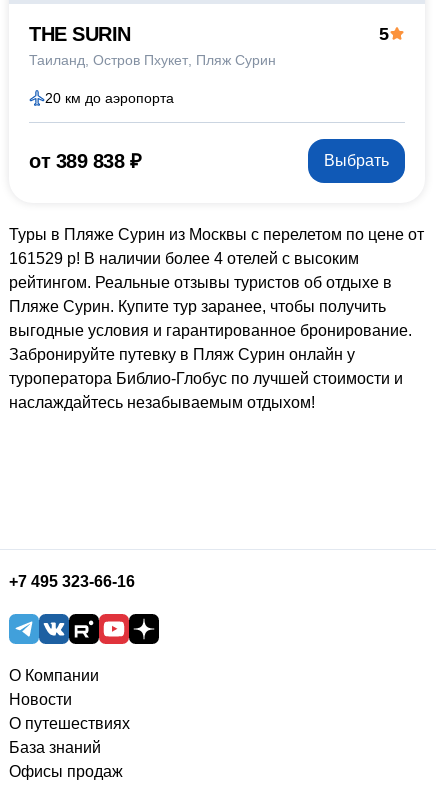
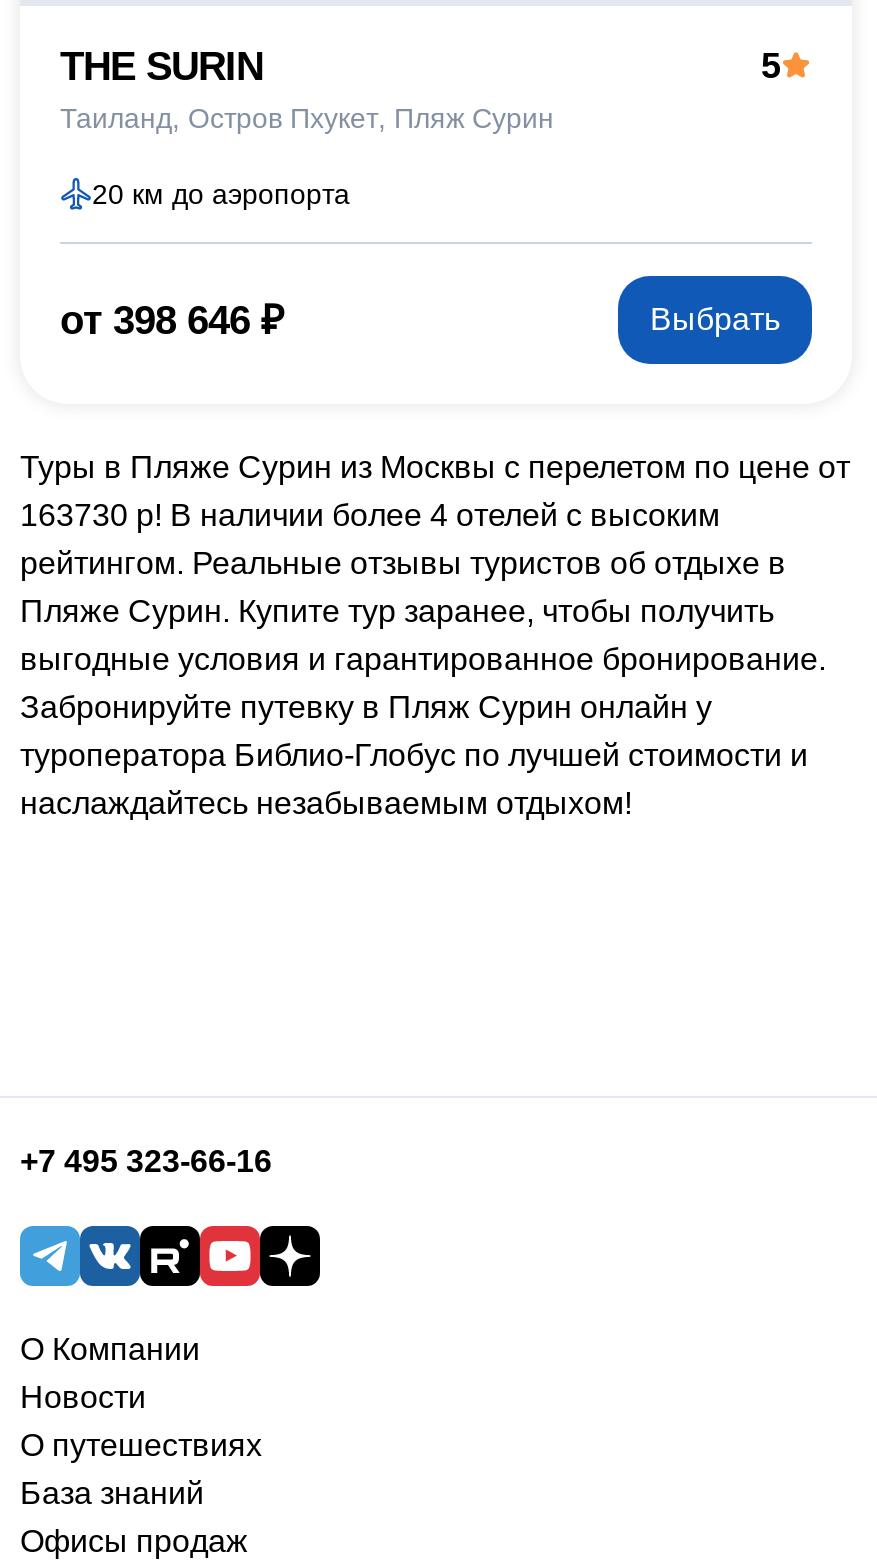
- от 389 838 ₽
+ от 398 646 ₽

- 161529 р! В наличии более 4 отелей с высоким
+ 163730 р! В наличии более 4 отелей с высоким
